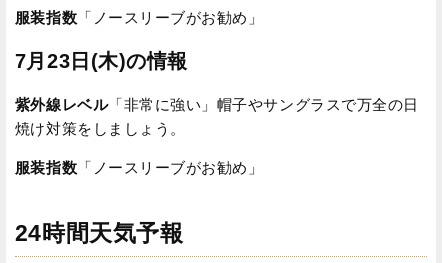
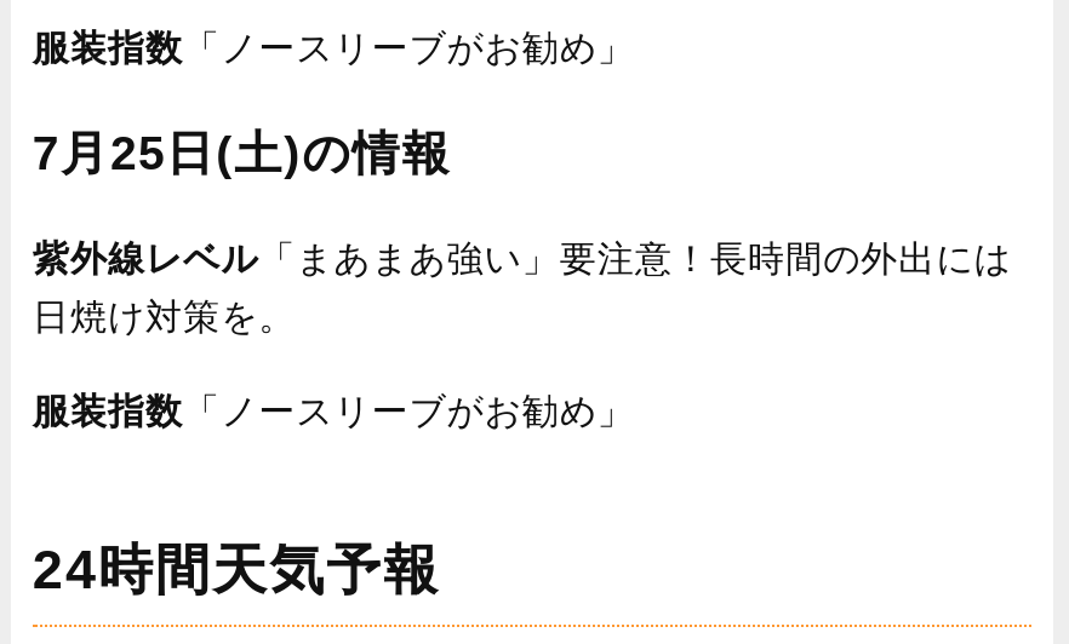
- 7月23日(木)の情報
+ 7月25日(土)の情報

- 紫外線レベル「非常に強い」帽子やサングラスで万全の日
- 焼け対策をしましょう。
+ 紫外線レベル「まあまあ強い」要注意！長時間の外出には
+ 日焼け対策を。
